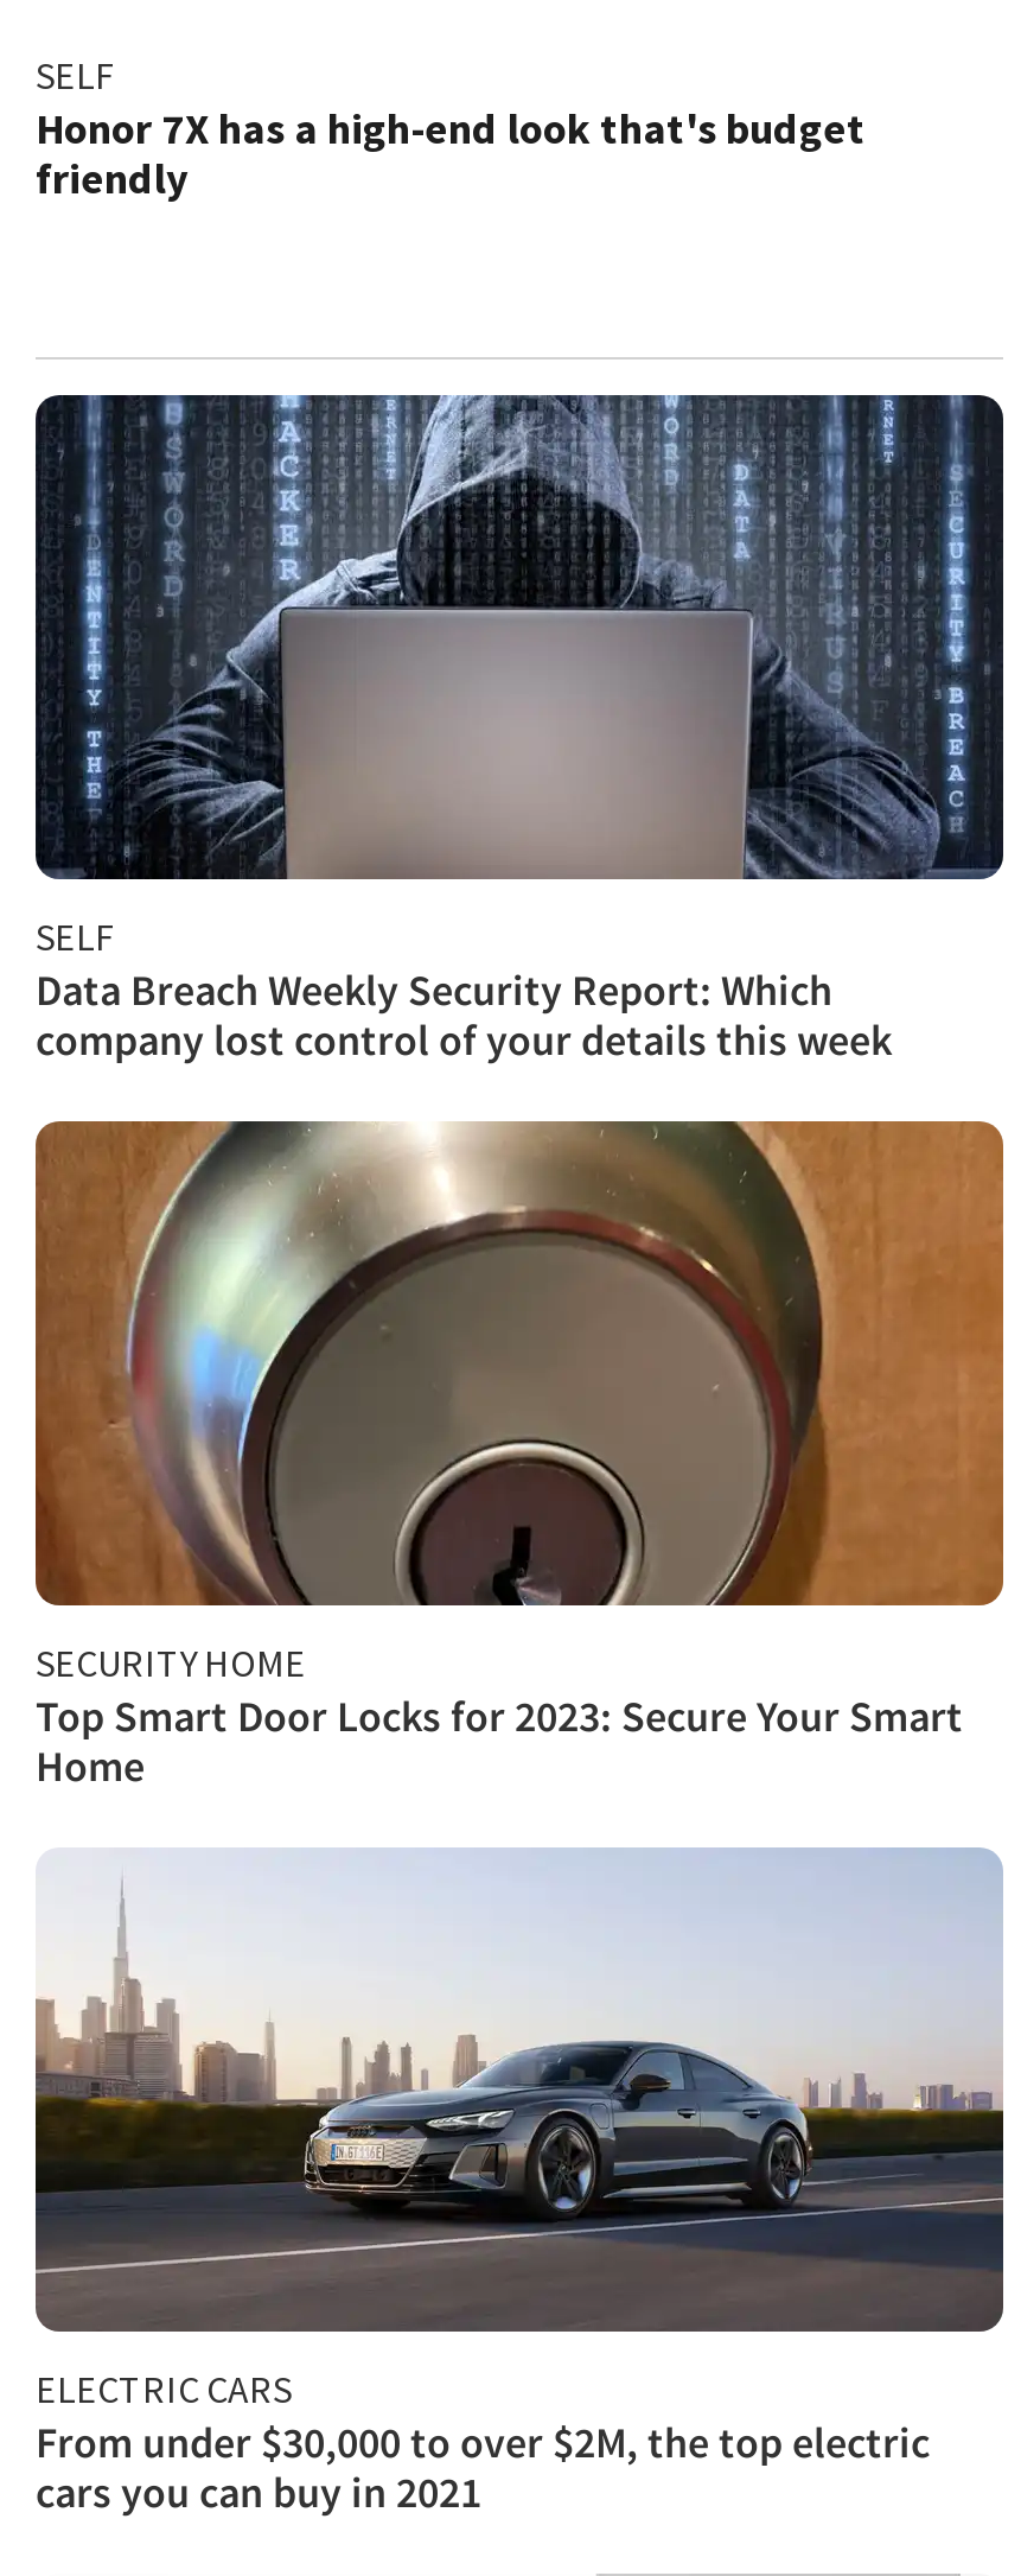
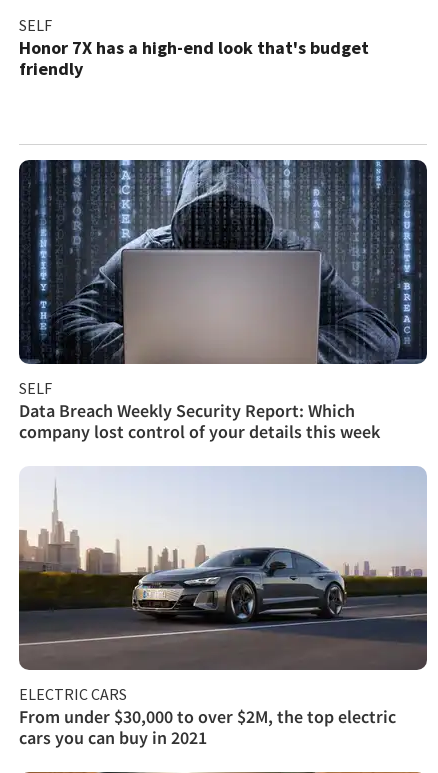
- [image]
- SECURITY HOME
- Top Smart Door Locks for 2023: Secure Your Smart
- Home
